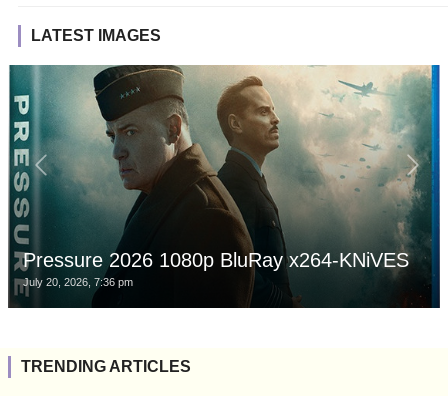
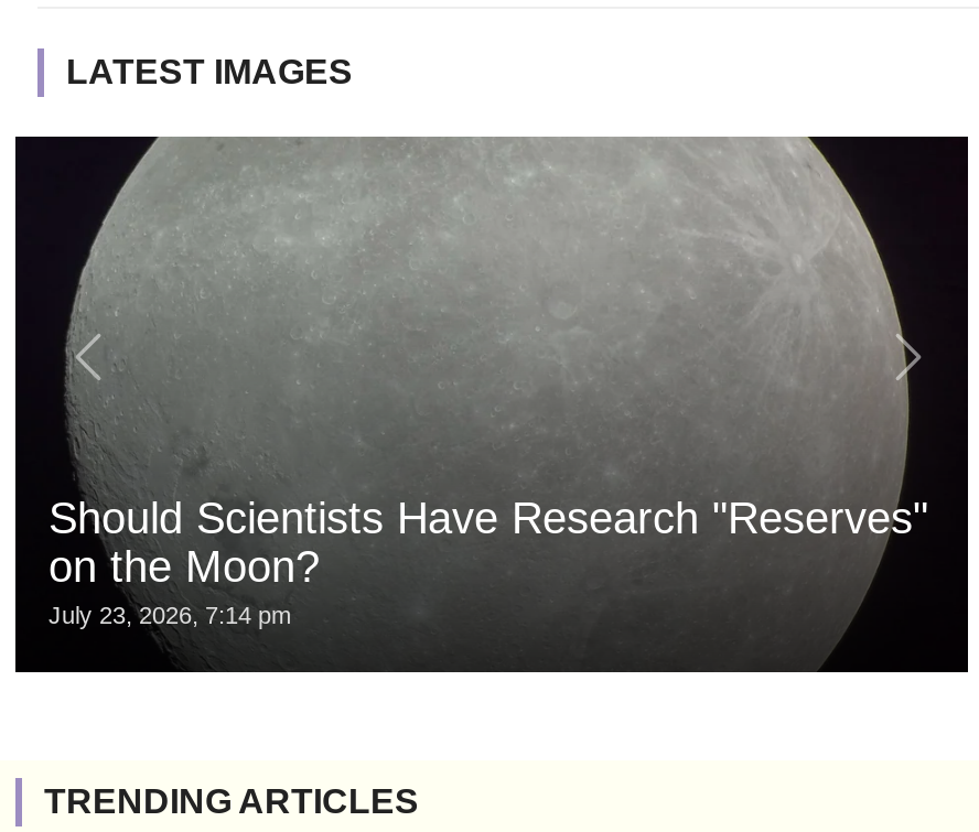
- [image]
- Pressure 2026 1080p BluRay x264-KNiVES
- July 20, 2026, 7:36 pm
+ [image]
+ Should Scientists Have Research "Reserves"
+ on the Moon?
+ July 23, 2026, 7:14 pm
